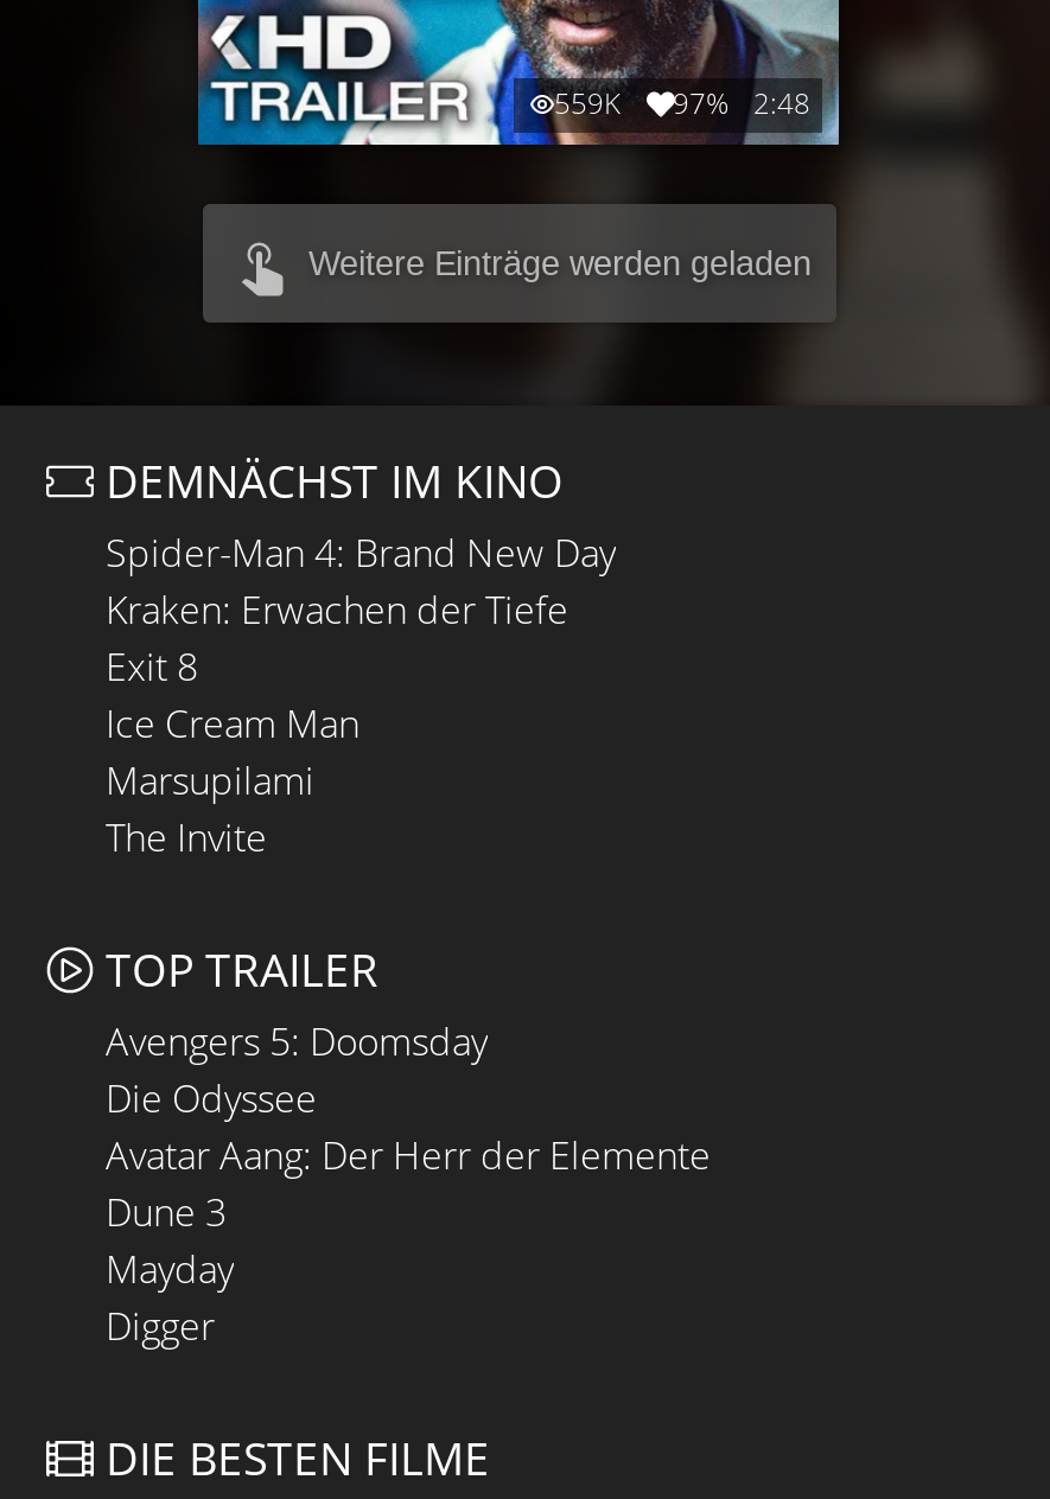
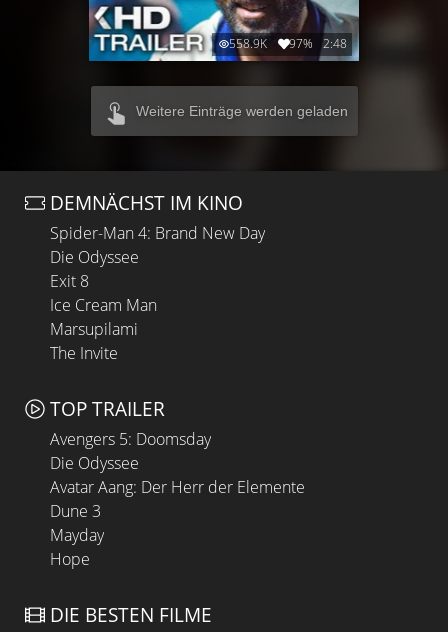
- 559K 97% 2:48
+ 558.9K 97% 2:48

- Kraken: Erwachen der Tiefe
+ Die Odyssee

- Digger
+ Hope
